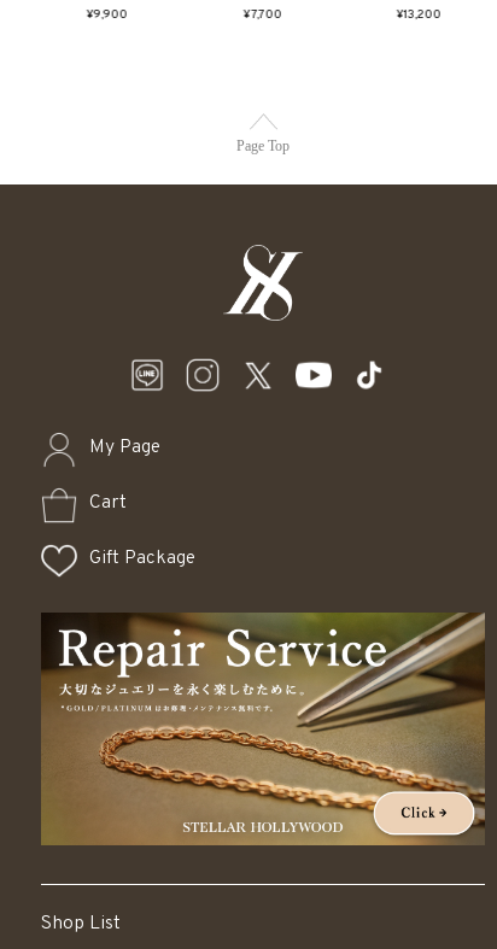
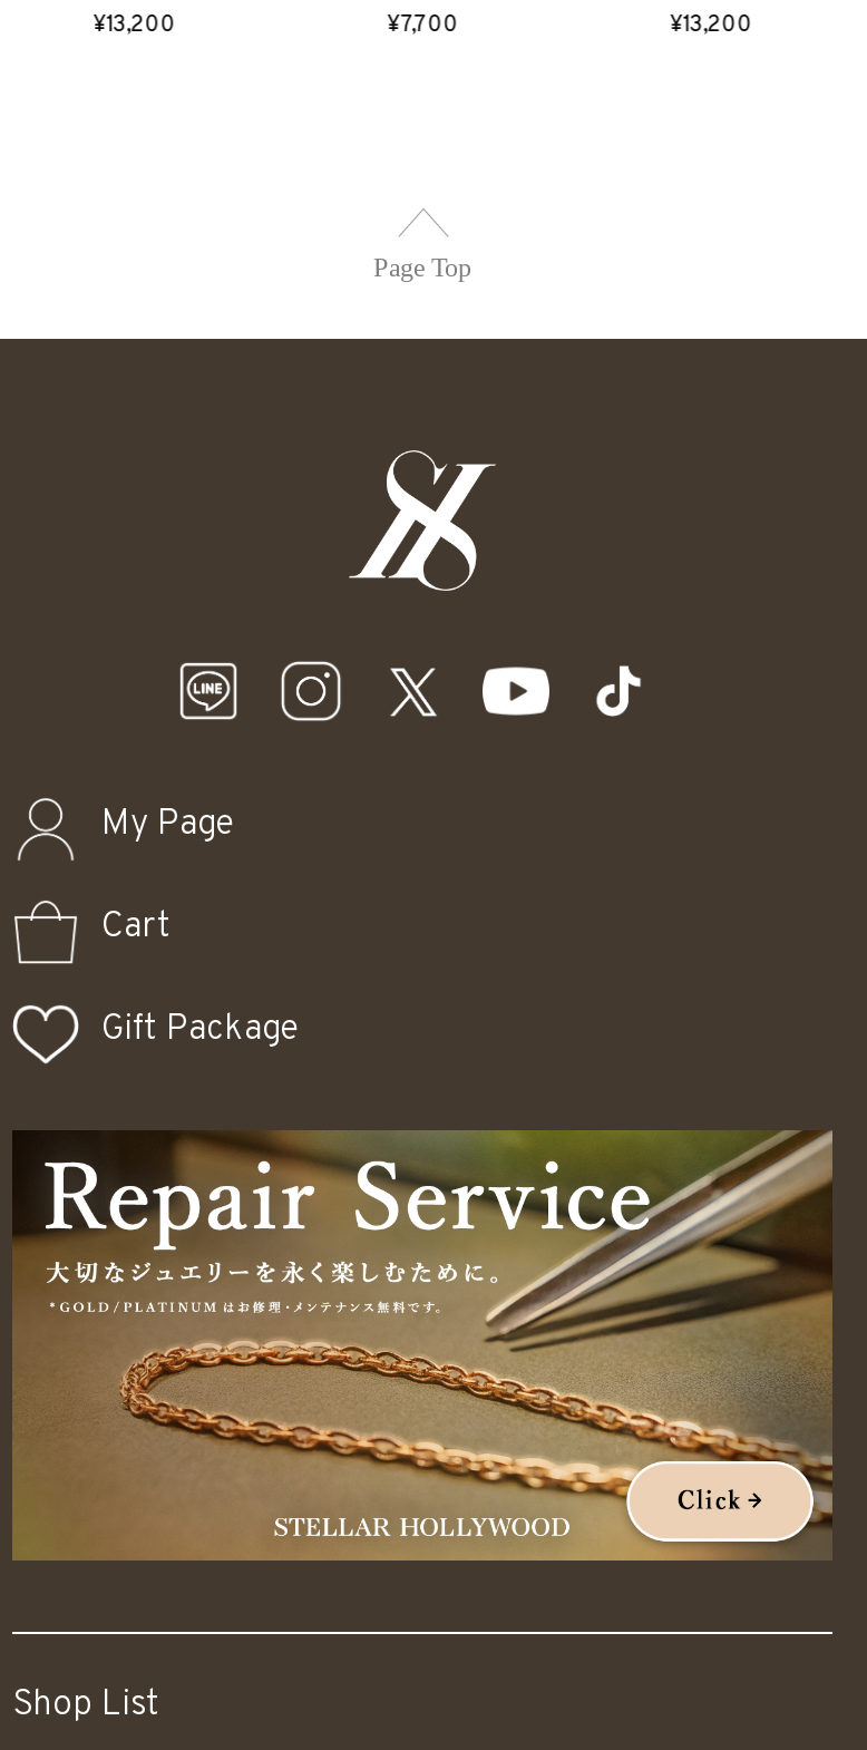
- ¥9,900
+ ¥13,200
